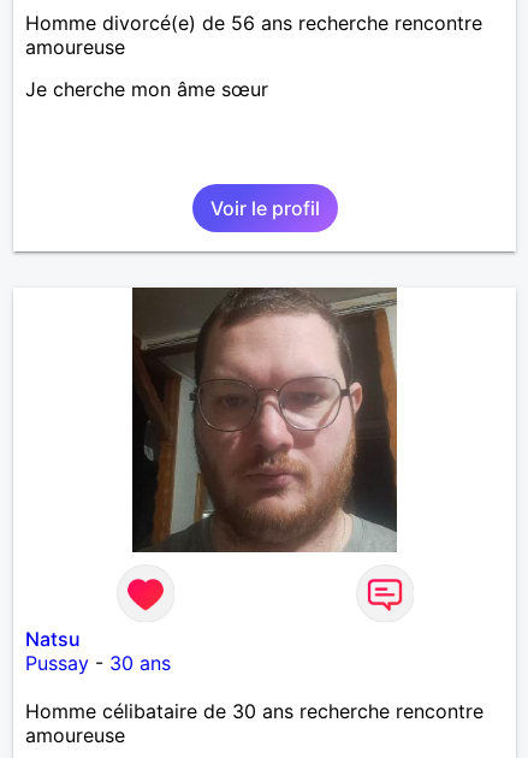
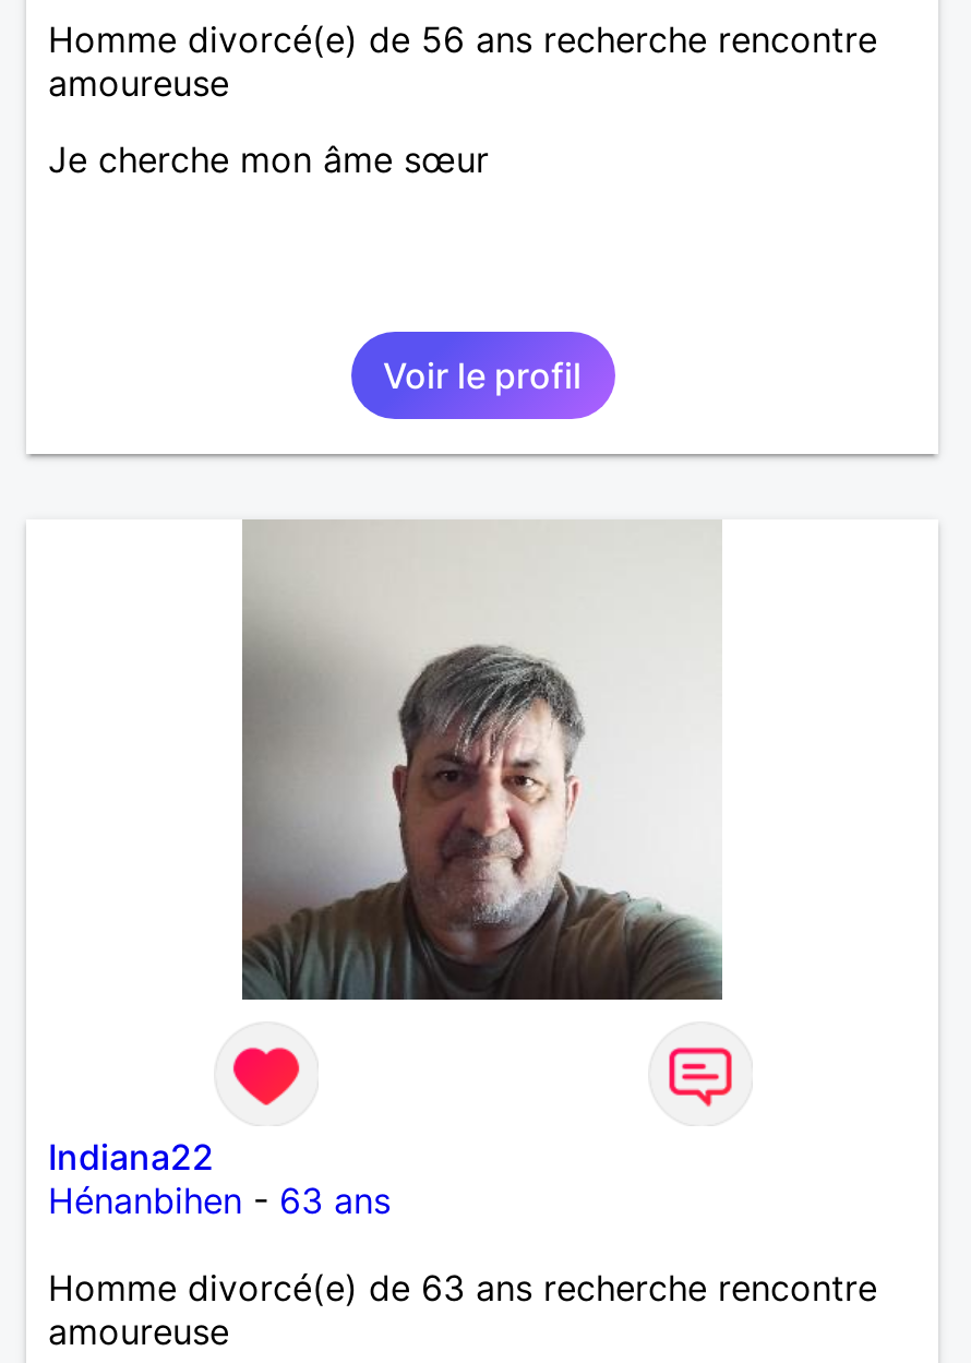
- [image]
+ [image]

- Natsu
- Pussay - 30 ans
+ Indiana22
+ Hénanbihen - 63 ans

- Homme célibataire de 30 ans recherche rencontre
+ Homme divorcé(e) de 63 ans recherche rencontre
